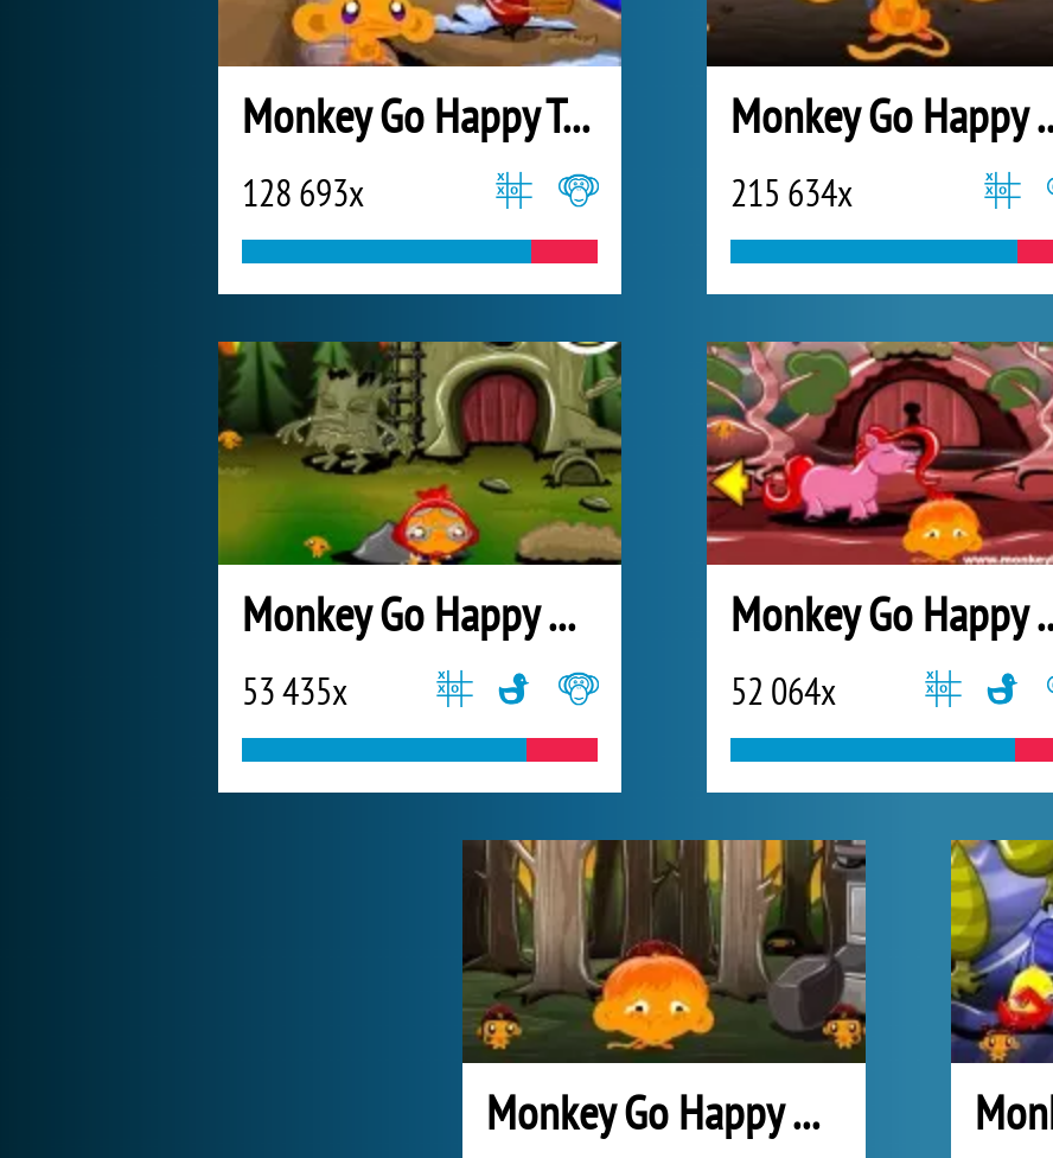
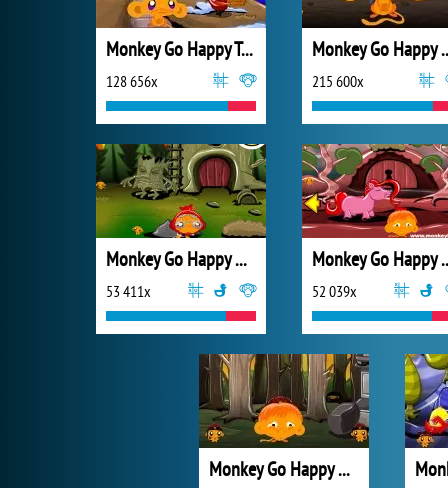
- 128 693x
+ 128 656x

- 215 634x
+ 215 600x

- 53 435x
+ 53 411x

- 52 064x
+ 52 039x
